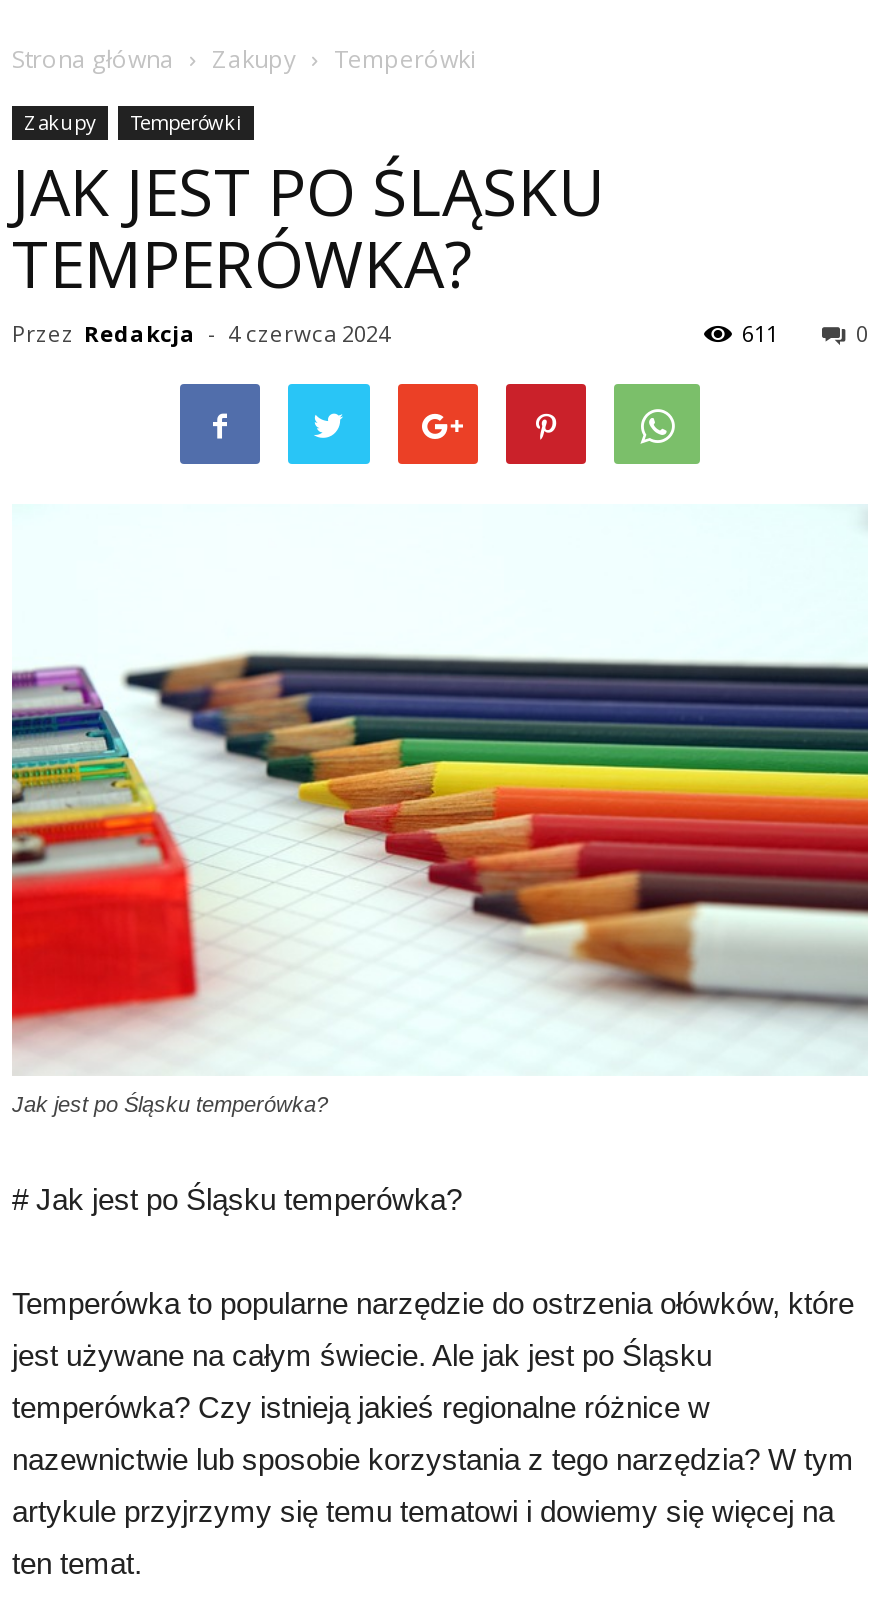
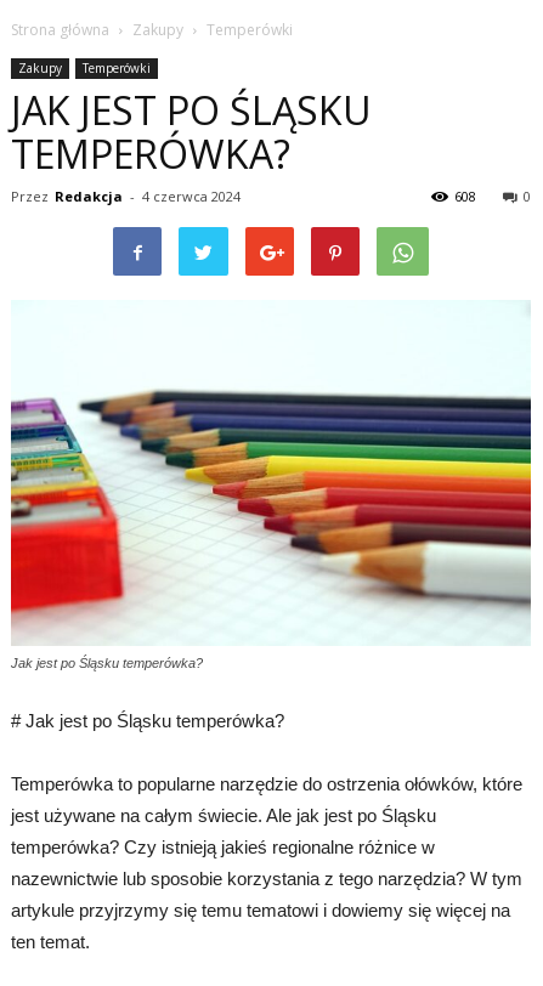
- 611
+ 608
